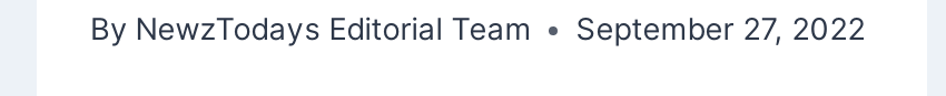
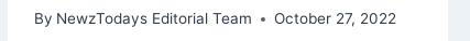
- By NewzTodays Editorial Team September 27, 2022
+ By NewzTodays Editorial Team October 27, 2022
